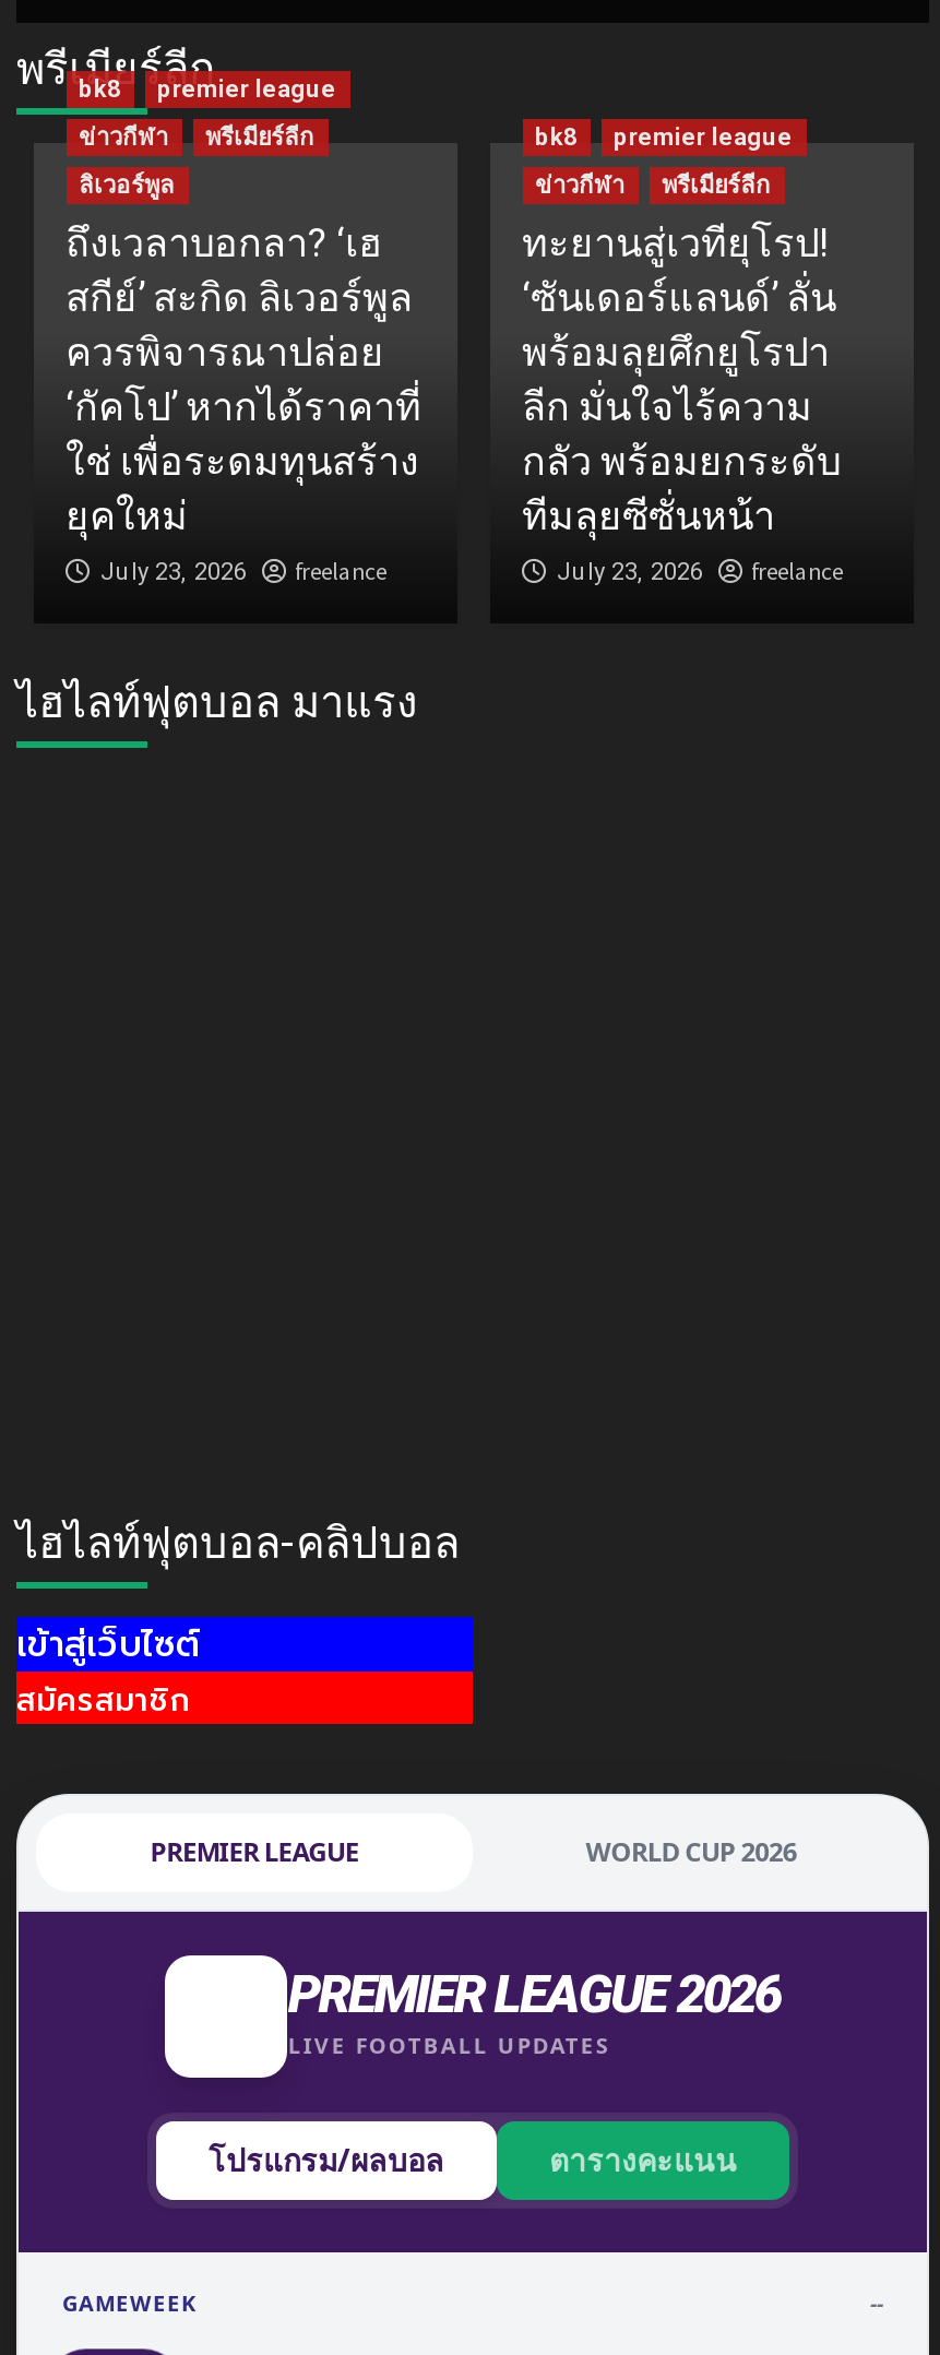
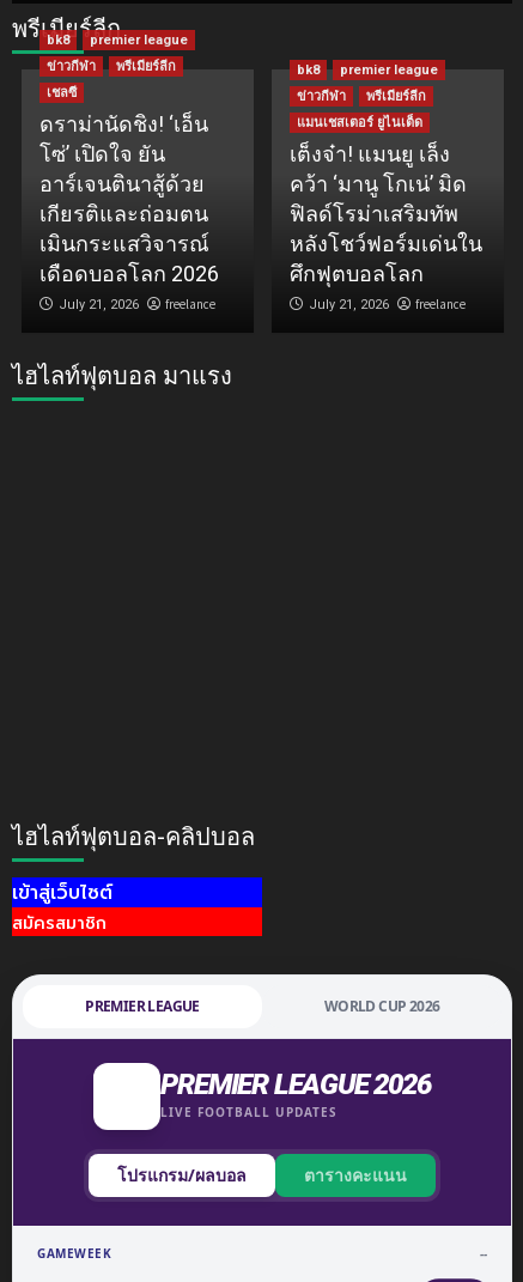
- ลิเวอร์พูล
- ถึงเวลาบอกลา? ‘เฮ
- สกีย์’ สะกิด ลิเวอร์พูล
- ควรพิจารณาปล่อย
- ‘กัคโป’ หากได้ราคาที่
- ใช่ เพื่อระดมทุนสร้าง
- ยุคใหม่
- July 23, 2026
+ เชลซี
+ ดราม่านัดชิง! ‘เอ็น
+ โซ่’ เปิดใจ ยัน
+ อาร์เจนตินาสู้ด้วย
+ เกียรติและถ่อมตน
+ เมินกระแสวิจารณ์
+ เดือดบอลโลก 2026
+ July 21, 2026

- ทะยานสู่เวทียุโรป!
- ‘ซันเดอร์แลนด์’ ลั่น
- พร้อมลุยศึกยูโรปา
- ลีก มั่นใจไร้ความ
- กลัว พร้อมยกระดับ
- ทีมลุยซีซั่นหน้า
- July 23, 2026
+ แมนเชสเตอร์ ยูไนเต็ด
+ เต็งจ๋า! แมนยู เล็ง
+ คว้า ‘มานู โกเน่’ มิด
+ ฟิลด์โรม่าเสริมทัพ
+ หลังโชว์ฟอร์มเด่นใน
+ ศึกฟุตบอลโลก
+ July 21, 2026
